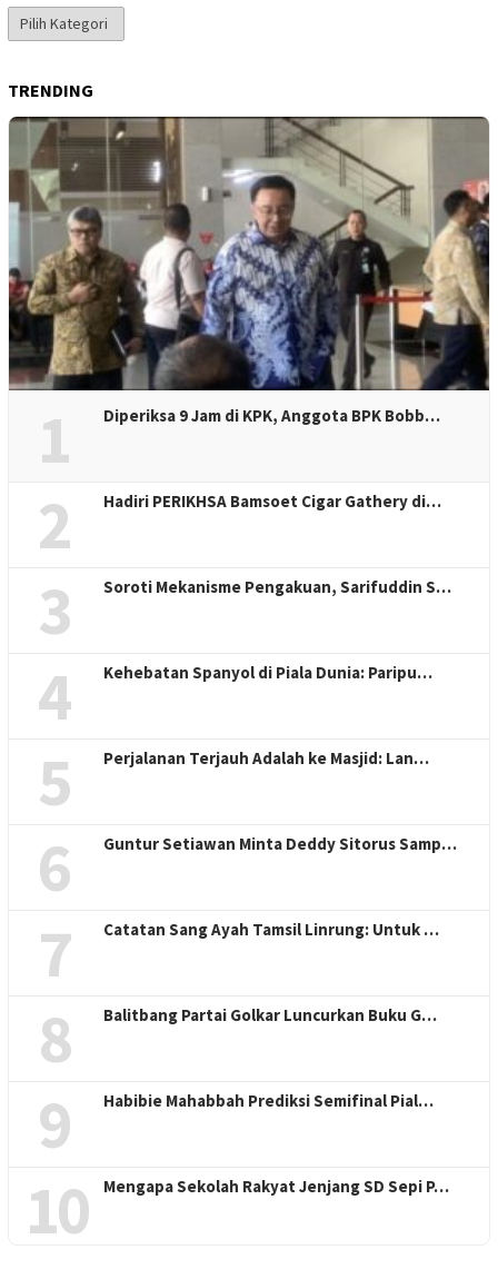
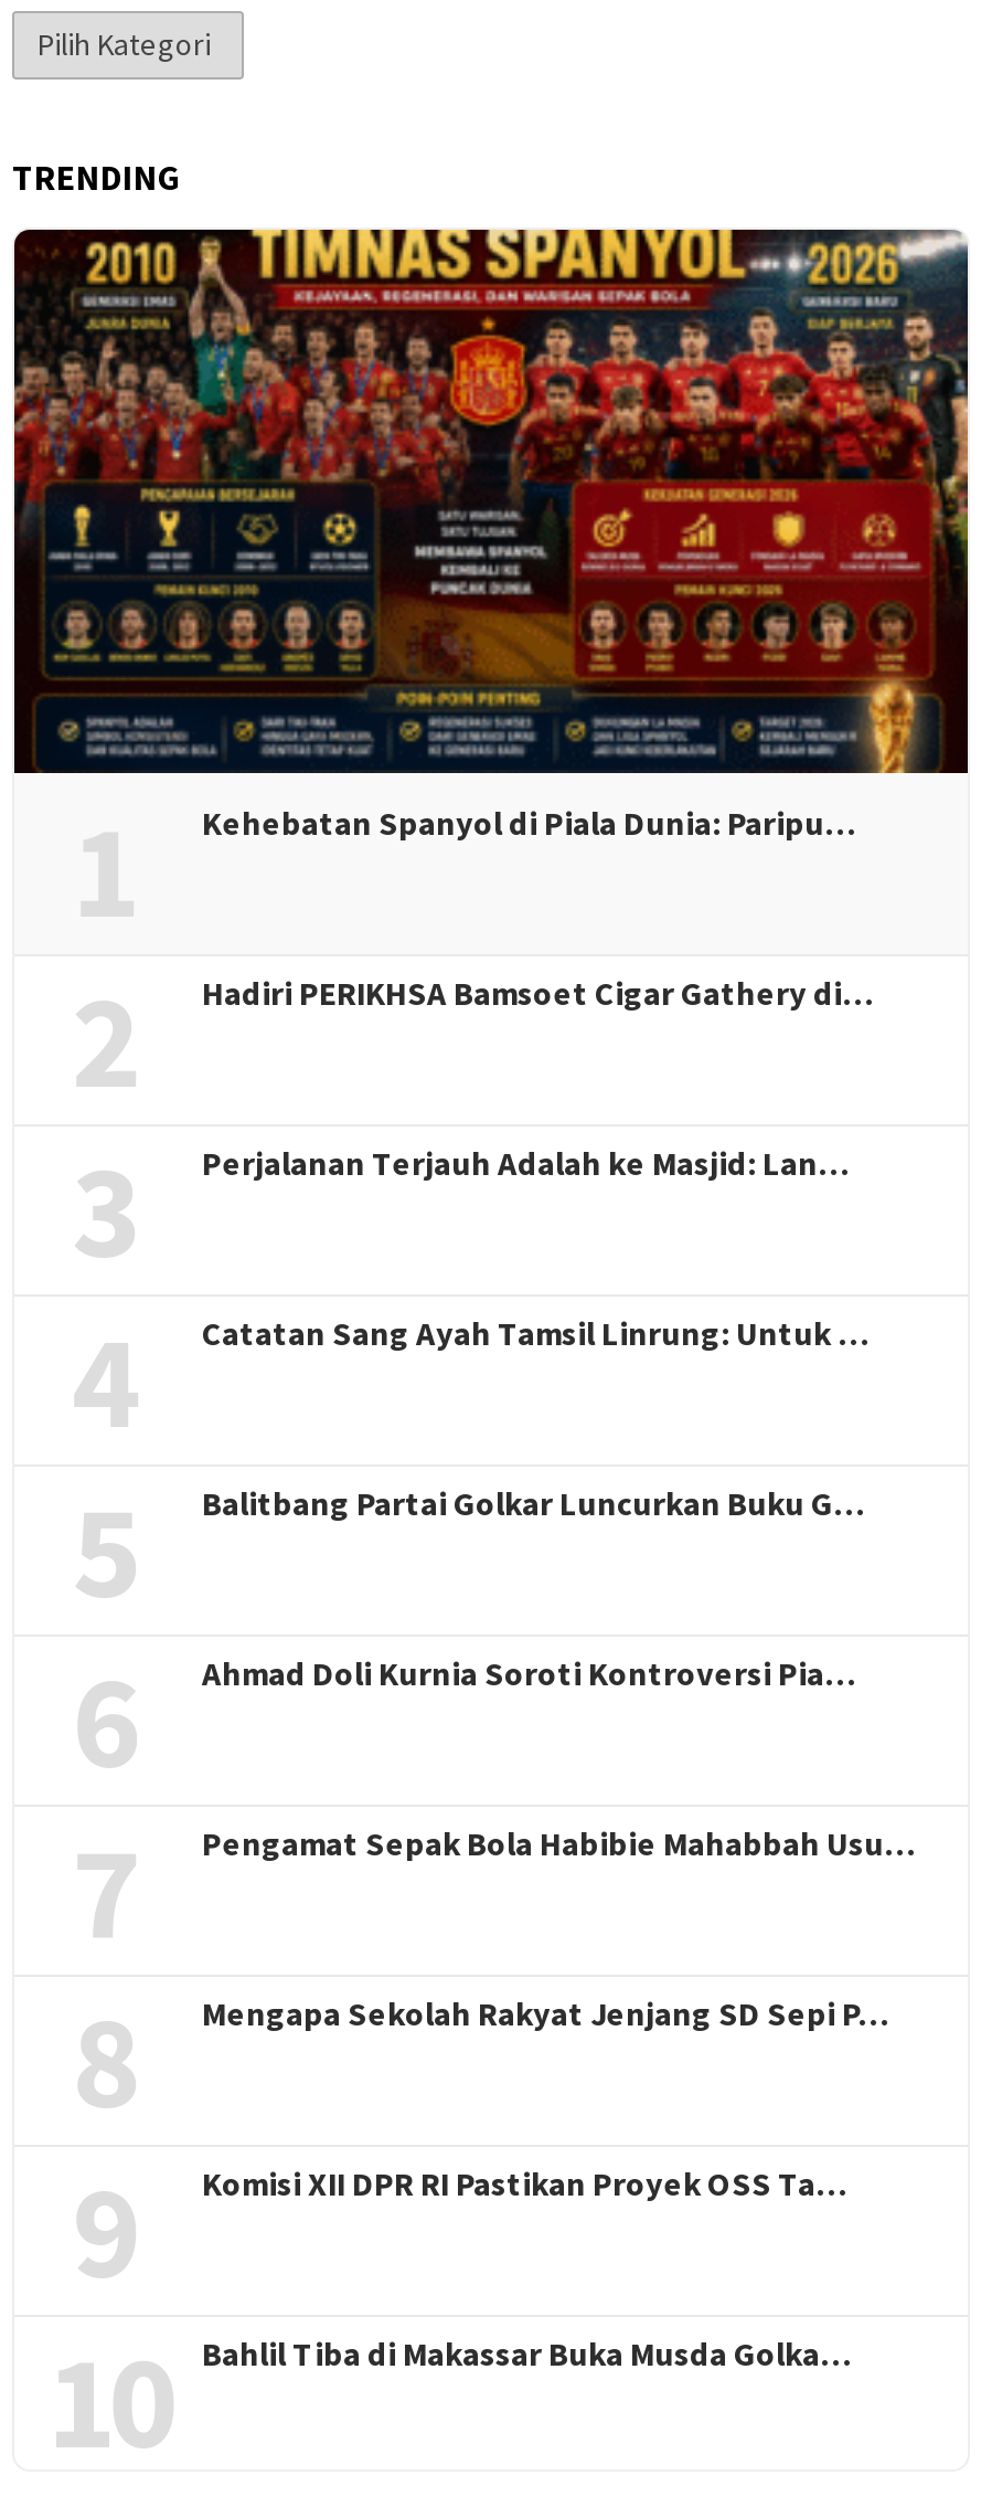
- [image]
+ [image]

- Diperiksa 9 Jam di KPK, Anggota BPK Bobb…

- Soroti Mekanisme Pengakuan, Sarifuddin S…

moved up: Kehebatan Spanyol di Piala Dunia: Paripu…

moved up: Perjalanan Terjauh Adalah ke Masjid: Lan…

- Guntur Setiawan Minta Deddy Sitorus Samp…
+ Ahmad Doli Kurnia Soroti Kontroversi Pia…

moved up: Catatan Sang Ayah Tamsil Linrung: Untuk …

+ Pengamat Sepak Bola Habibie Mahabbah Usu…

moved up: Balitbang Partai Golkar Luncurkan Buku G…

- Habibie Mahabbah Prediksi Semifinal Pial…
+ Komisi XII DPR RI Pastikan Proyek OSS Ta…

moved up: Mengapa Sekolah Rakyat Jenjang SD Sepi P…

+ Bahlil Tiba di Makassar Buka Musda Golka…
